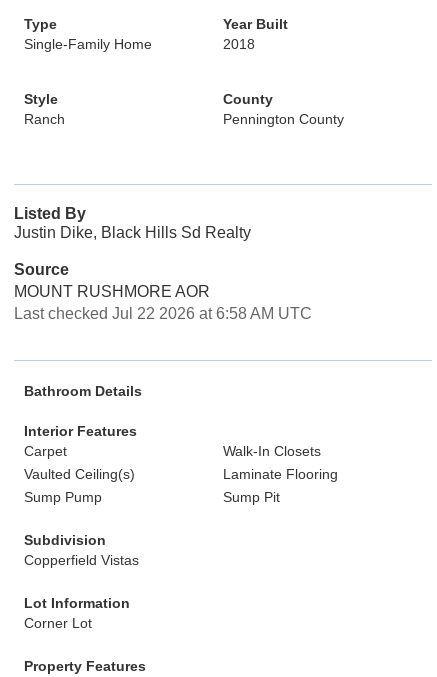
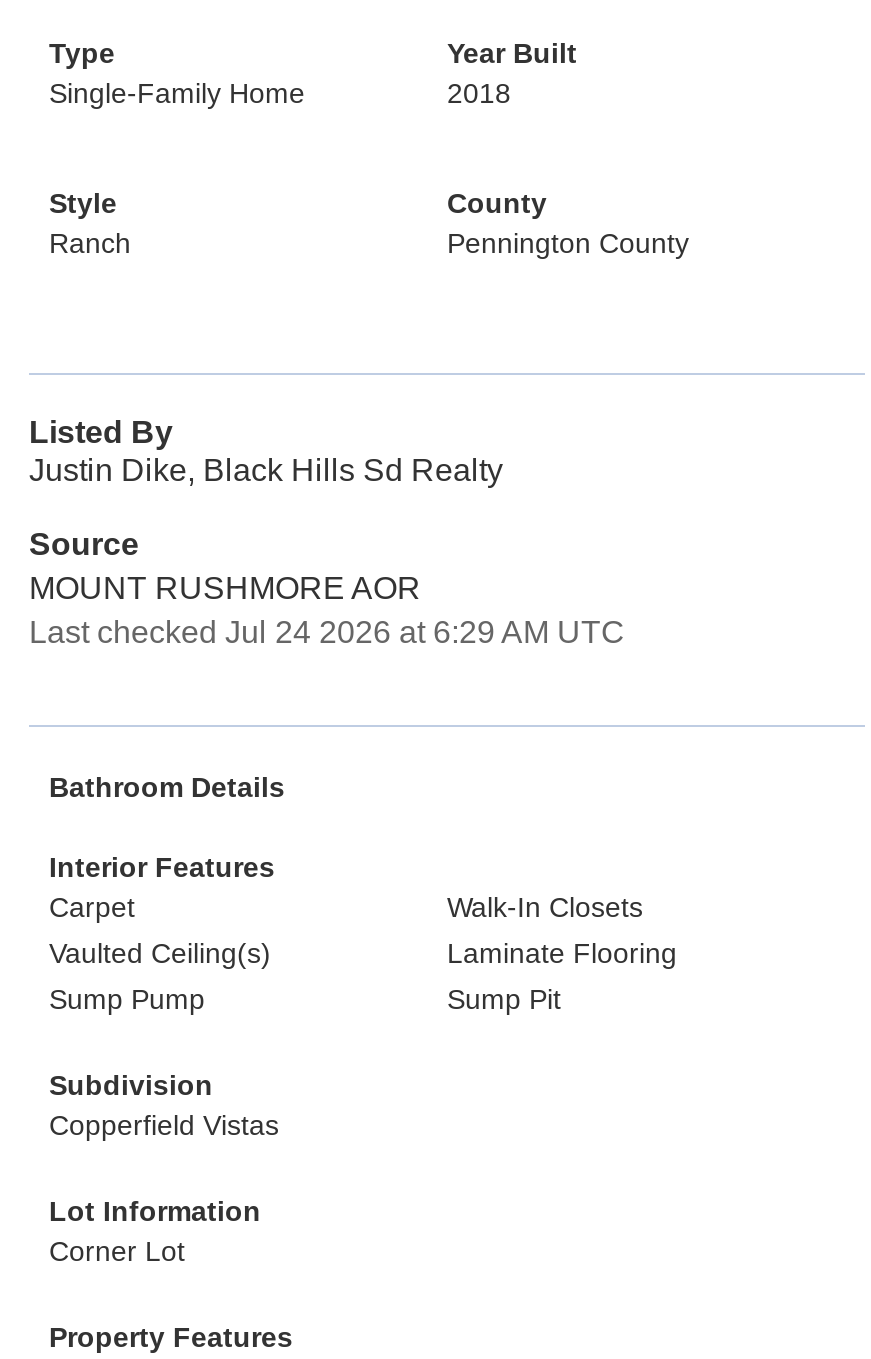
- Last checked Jul 22 2026 at 6:58 AM UTC
+ Last checked Jul 24 2026 at 6:29 AM UTC
